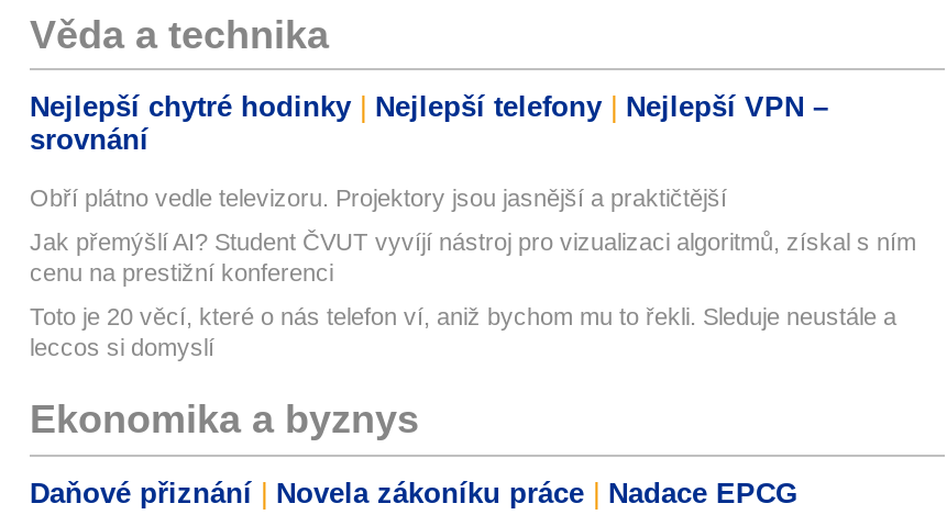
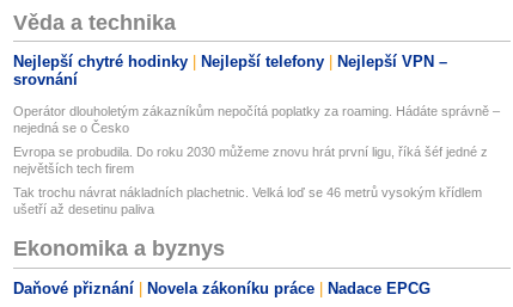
- Obří plátno vedle televizoru. Projektory jsou jasnější a praktičtější
+ Operátor dlouholetým zákazníkům nepočítá poplatky za roaming. Hádáte správně –
+ nejedná se o Česko

- Jak přemýšlí AI? Student ČVUT vyvíjí nástroj pro vizualizaci algoritmů, získal s ním
- cenu na prestižní konferenci
+ Evropa se probudila. Do roku 2030 můžeme znovu hrát první ligu, říká šéf jedné z
+ největších tech firem

- Toto je 20 věcí, které o nás telefon ví, aniž bychom mu to řekli. Sleduje neustále a
- leccos si domyslí
+ Tak trochu návrat nákladních plachetnic. Velká loď se 46 metrů vysokým křídlem
+ ušetří až desetinu paliva
